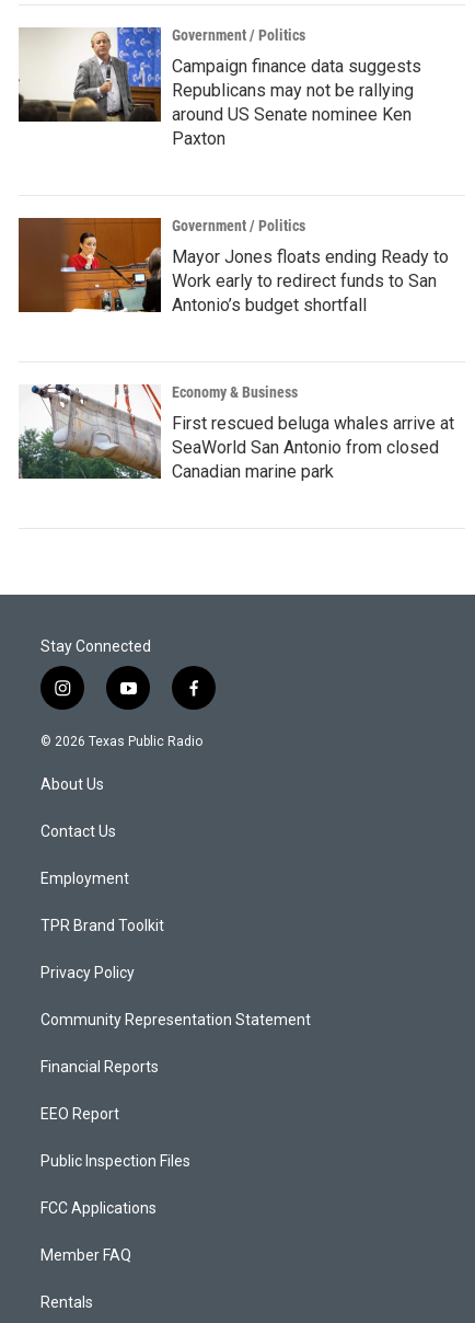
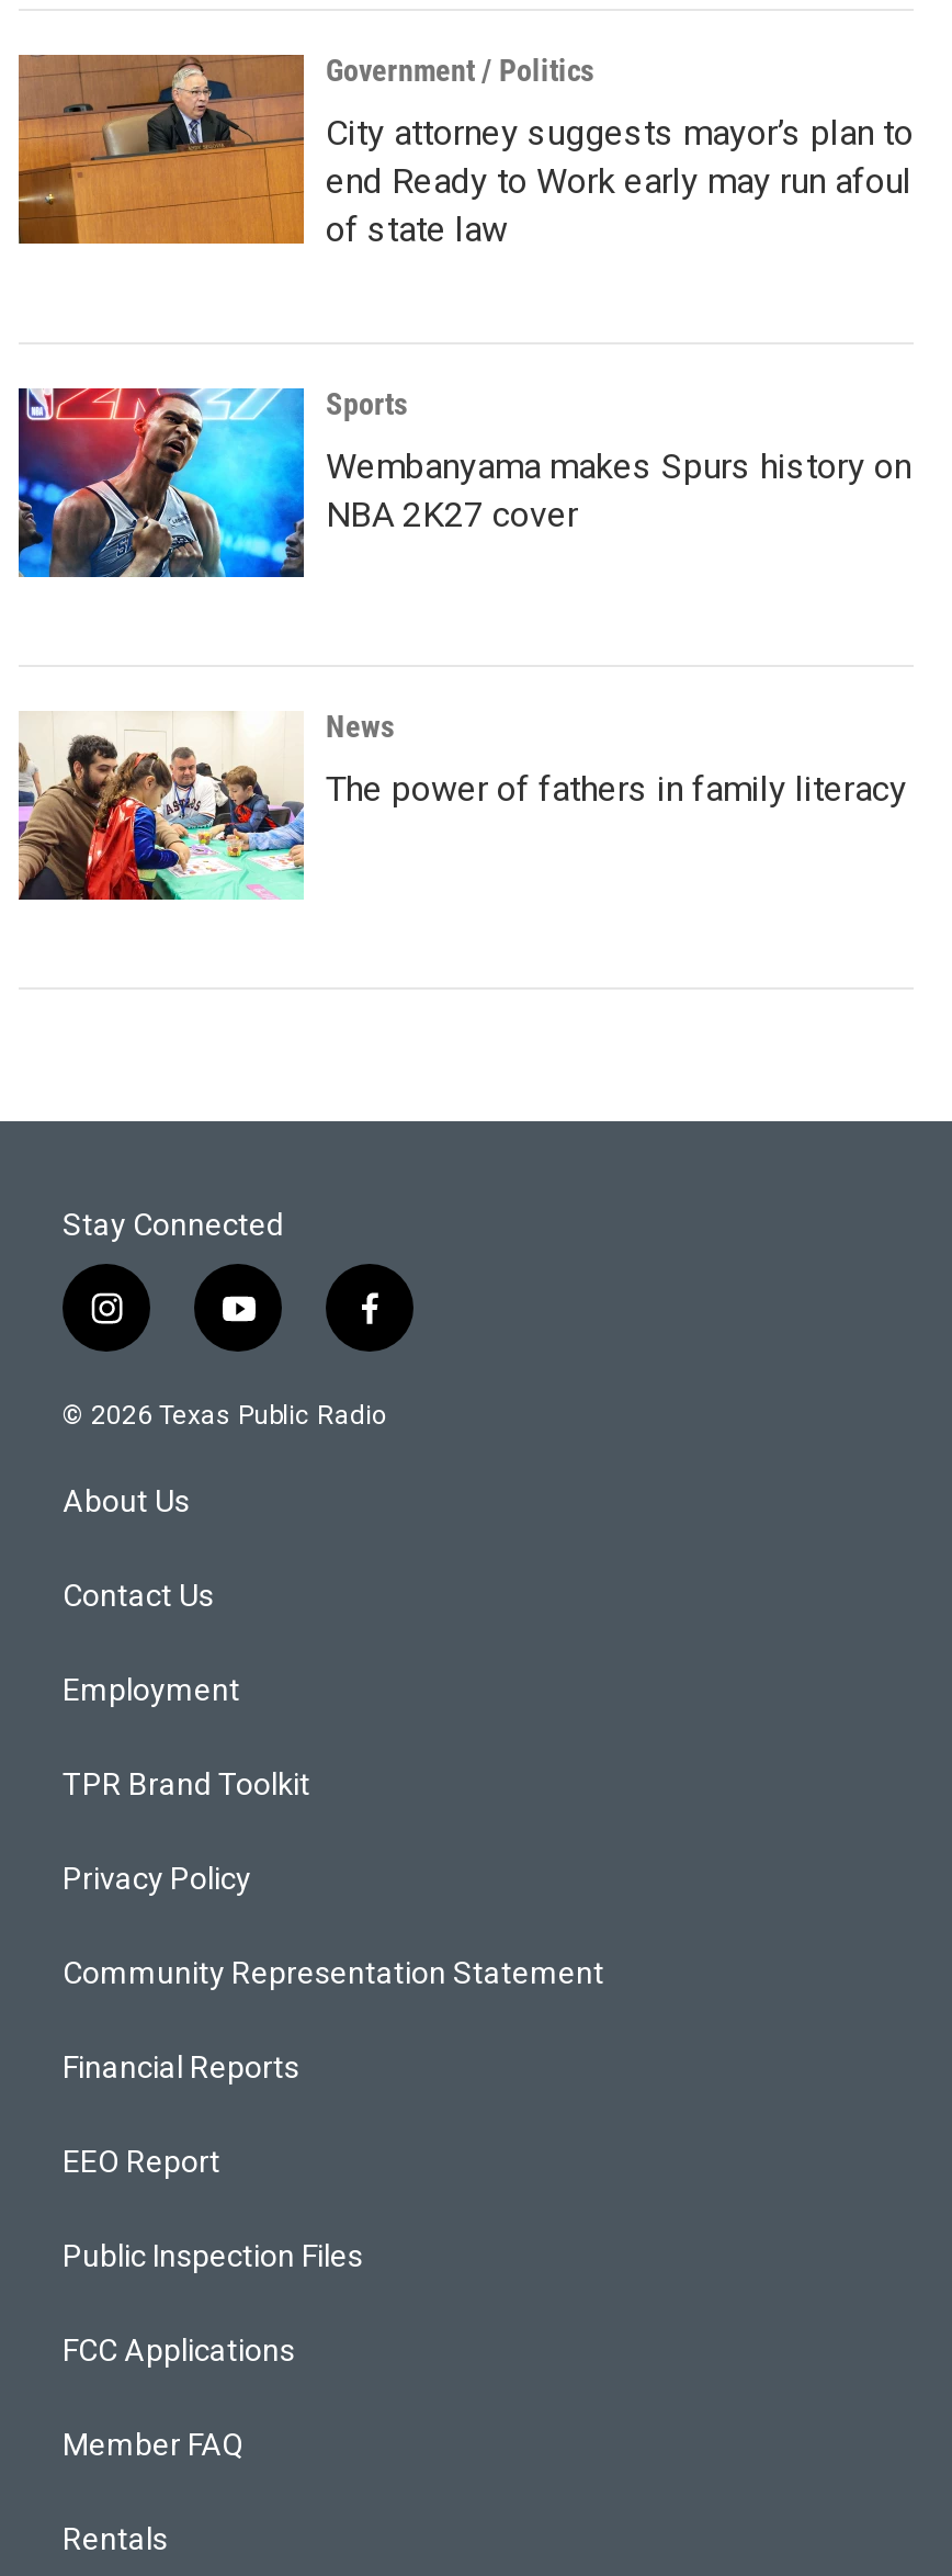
- [image]
- Campaign finance data suggests
- Republicans may not be rallying
- around US Senate nominee Ken
- Paxton
+ [image]
+ City attorney suggests mayor’s plan to
+ end Ready to Work early may run afoul
+ of state law

- [image]
- Government / Politics
+ [image]
+ Sports

- Mayor Jones floats ending Ready to
- Work early to redirect funds to San
- Antonio’s budget shortfall
+ Wembanyama makes Spurs history on
+ NBA 2K27 cover

- [image]
- Economy & Business
+ [image]
+ News

- First rescued beluga whales arrive at
- SeaWorld San Antonio from closed
- Canadian marine park
+ The power of fathers in family literacy
